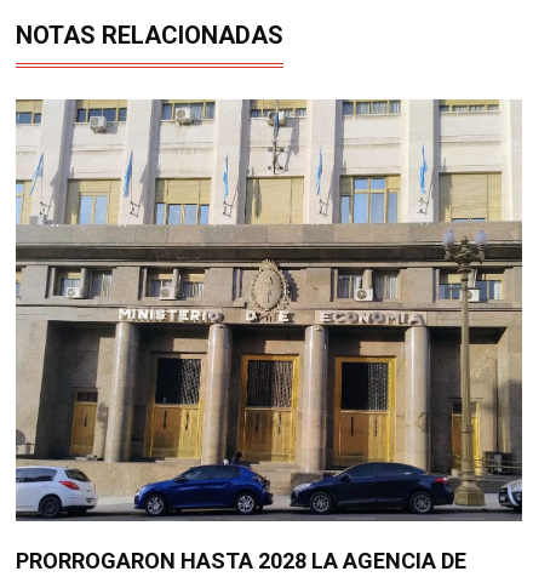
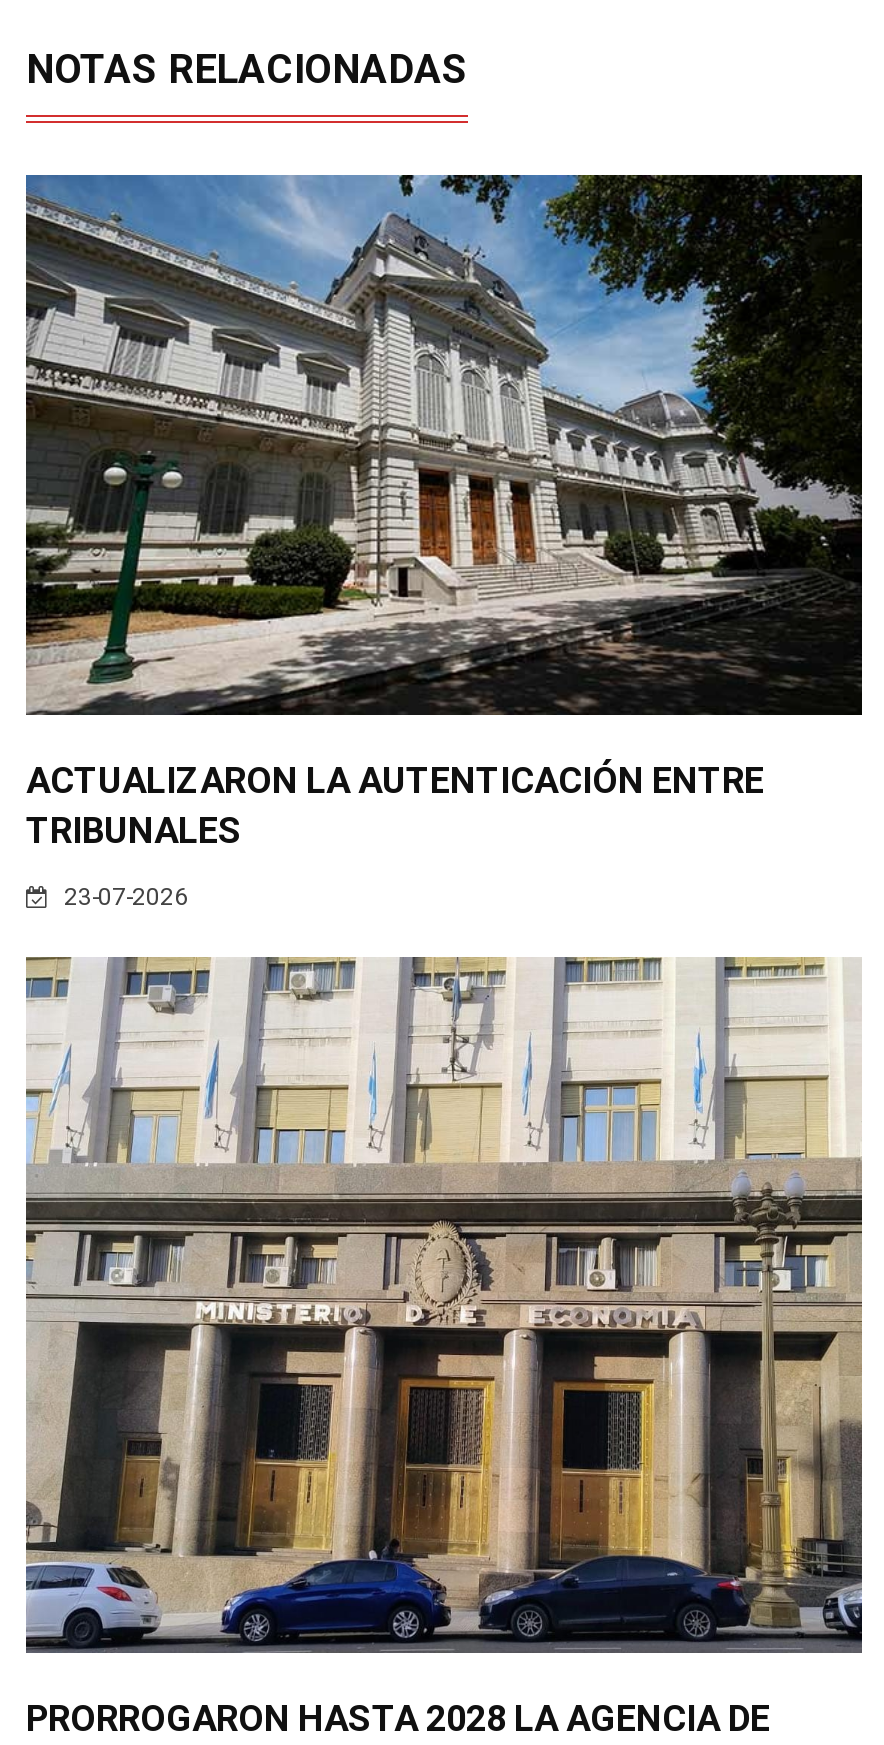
+ [image]
+ ACTUALIZARON LA AUTENTICACIÓN ENTRE
+ TRIBUNALES
+ 23-07-2026
